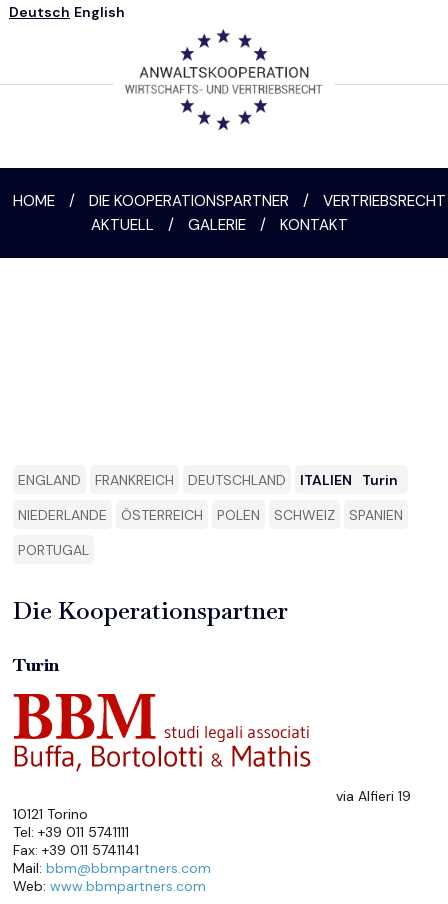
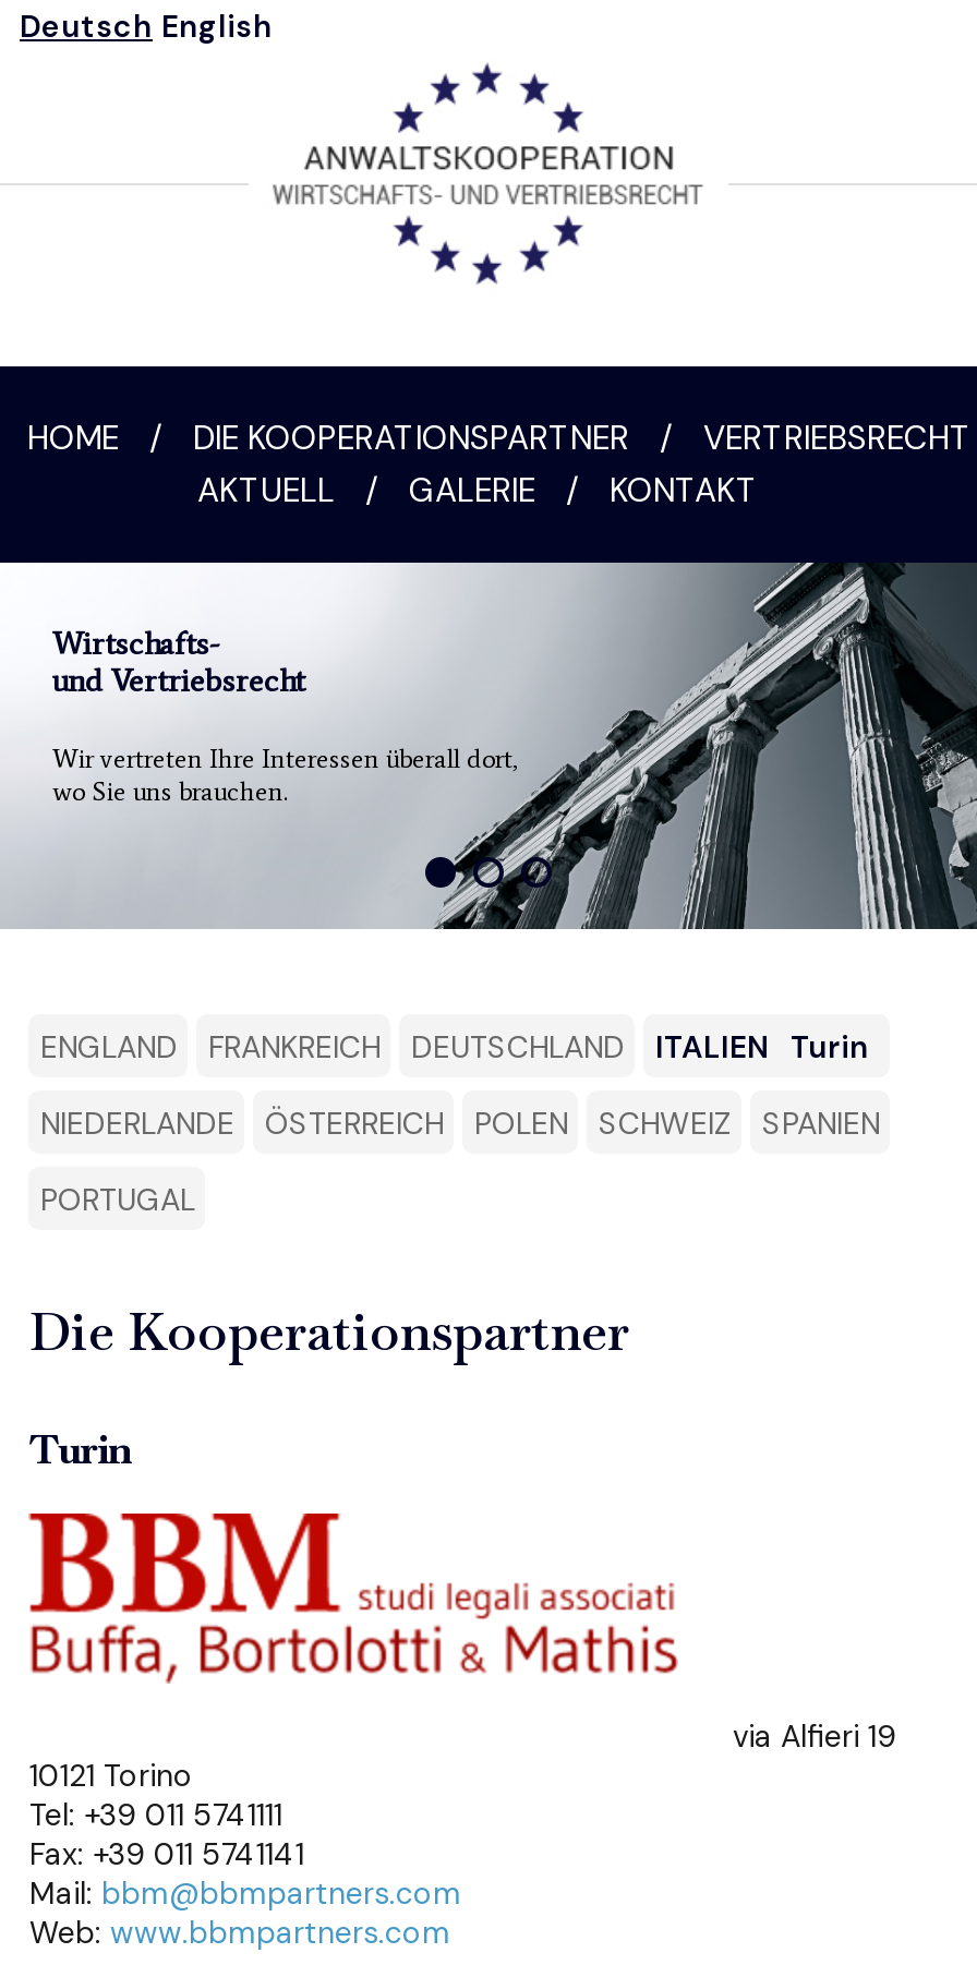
+ [image]
+ Wirtschafts-
+ und Vertriebsrecht
+ Wir vertreten Ihre Interessen überall dort,
+ wo Sie uns brauchen.
